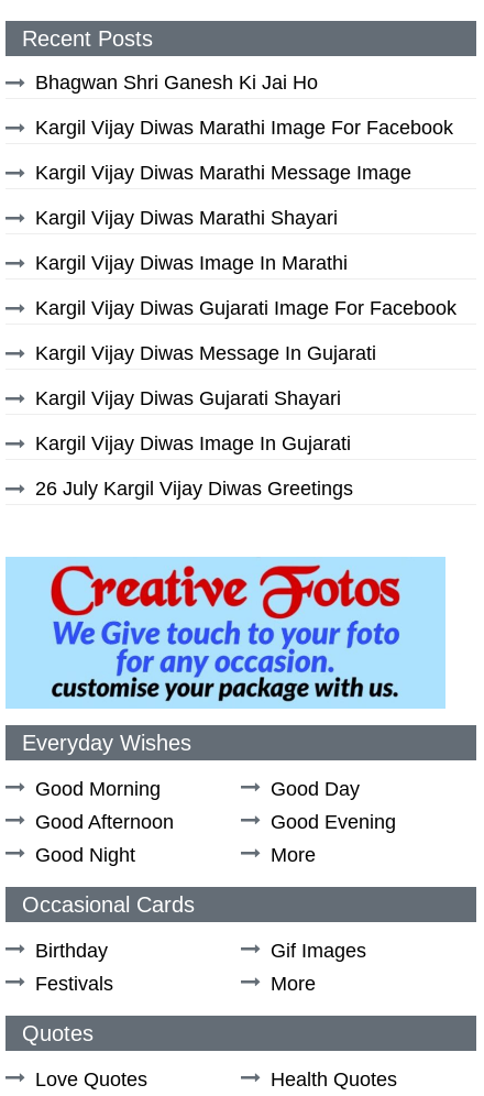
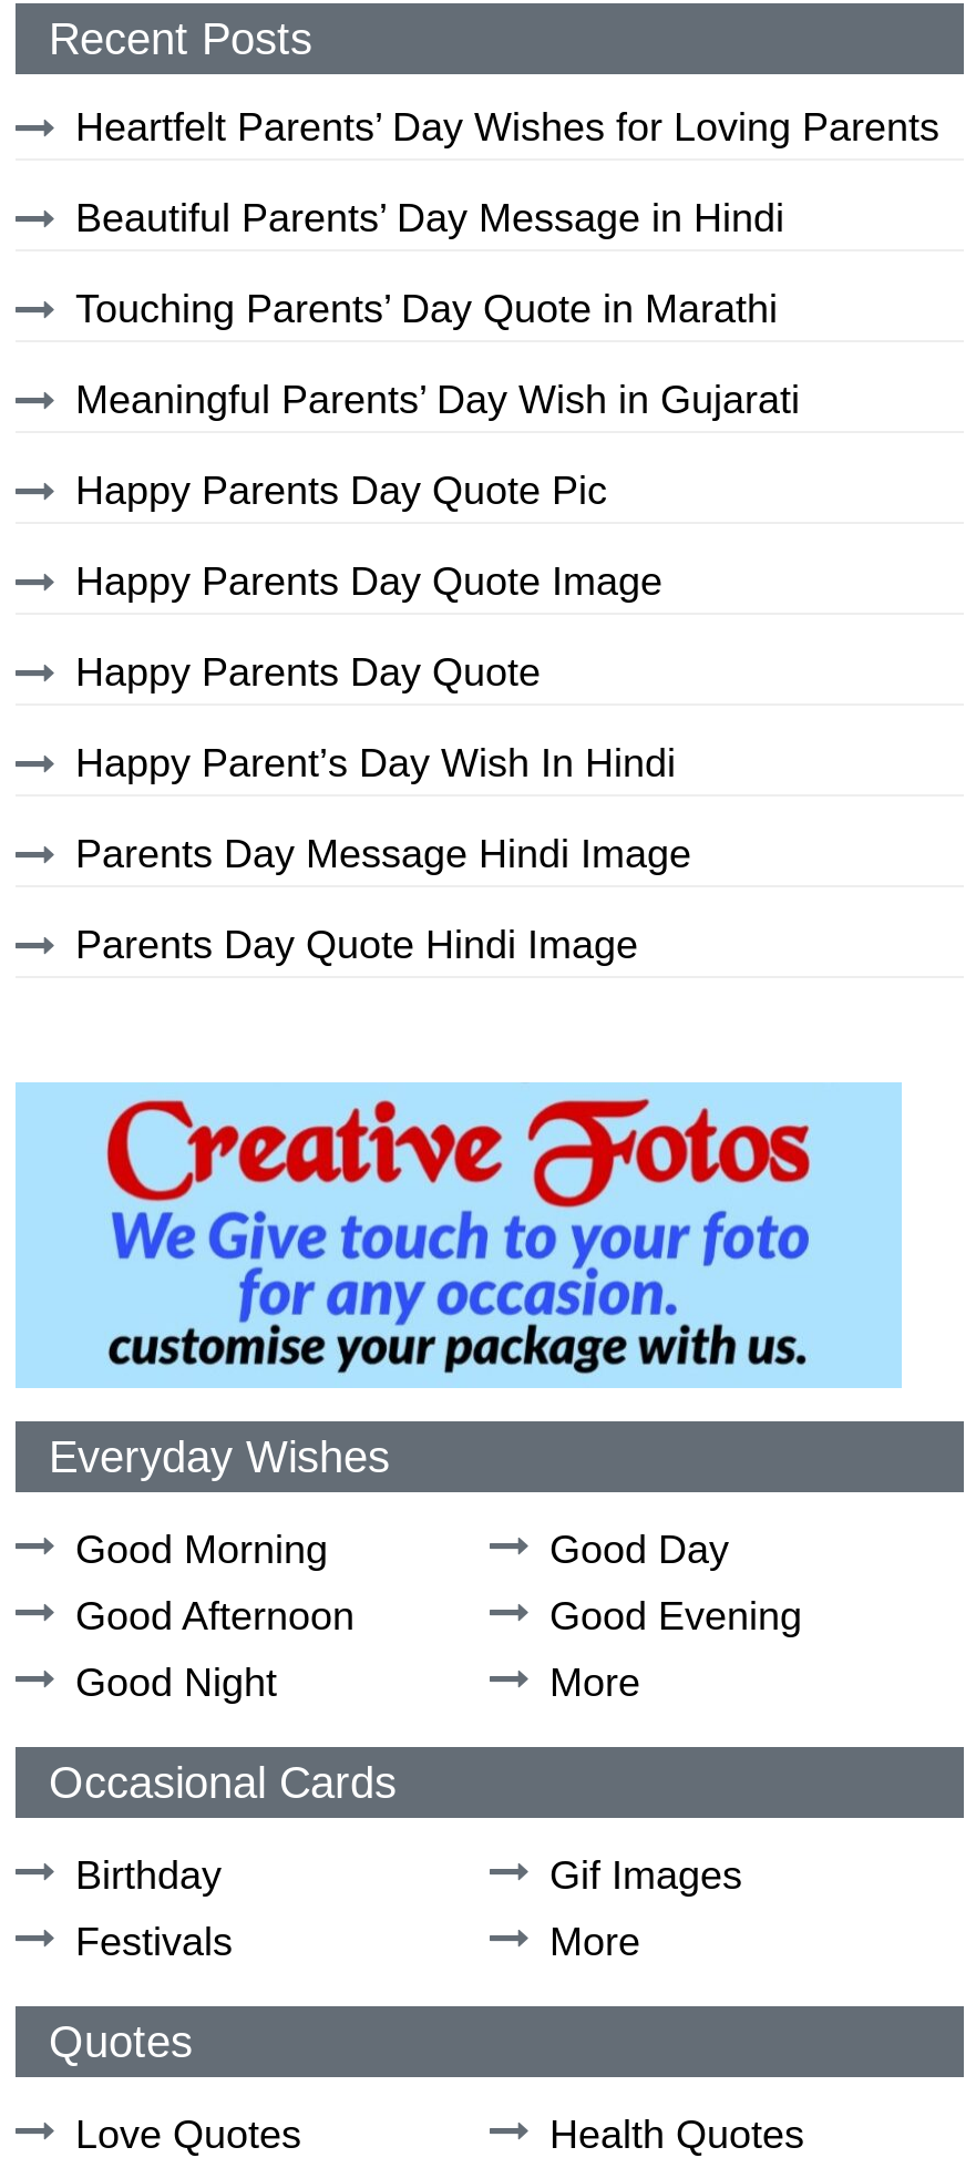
- Bhagwan Shri Ganesh Ki Jai Ho
+ Heartfelt Parents’ Day Wishes for Loving Parents

- Kargil Vijay Diwas Marathi Image For Facebook
+ Beautiful Parents’ Day Message in Hindi

- Kargil Vijay Diwas Marathi Message Image
+ Touching Parents’ Day Quote in Marathi

- Kargil Vijay Diwas Marathi Shayari
+ Meaningful Parents’ Day Wish in Gujarati

- Kargil Vijay Diwas Image In Marathi
+ Happy Parents Day Quote Pic

- Kargil Vijay Diwas Gujarati Image For Facebook
+ Happy Parents Day Quote Image

- Kargil Vijay Diwas Message In Gujarati
+ Happy Parents Day Quote

- Kargil Vijay Diwas Gujarati Shayari
+ Happy Parent’s Day Wish In Hindi

- Kargil Vijay Diwas Image In Gujarati
+ Parents Day Message Hindi Image

- 26 July Kargil Vijay Diwas Greetings
+ Parents Day Quote Hindi Image
